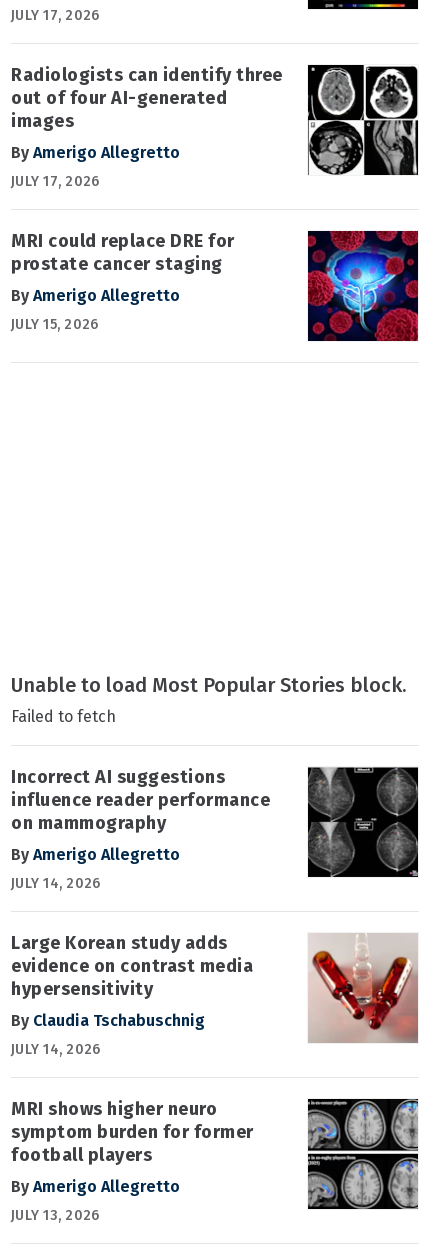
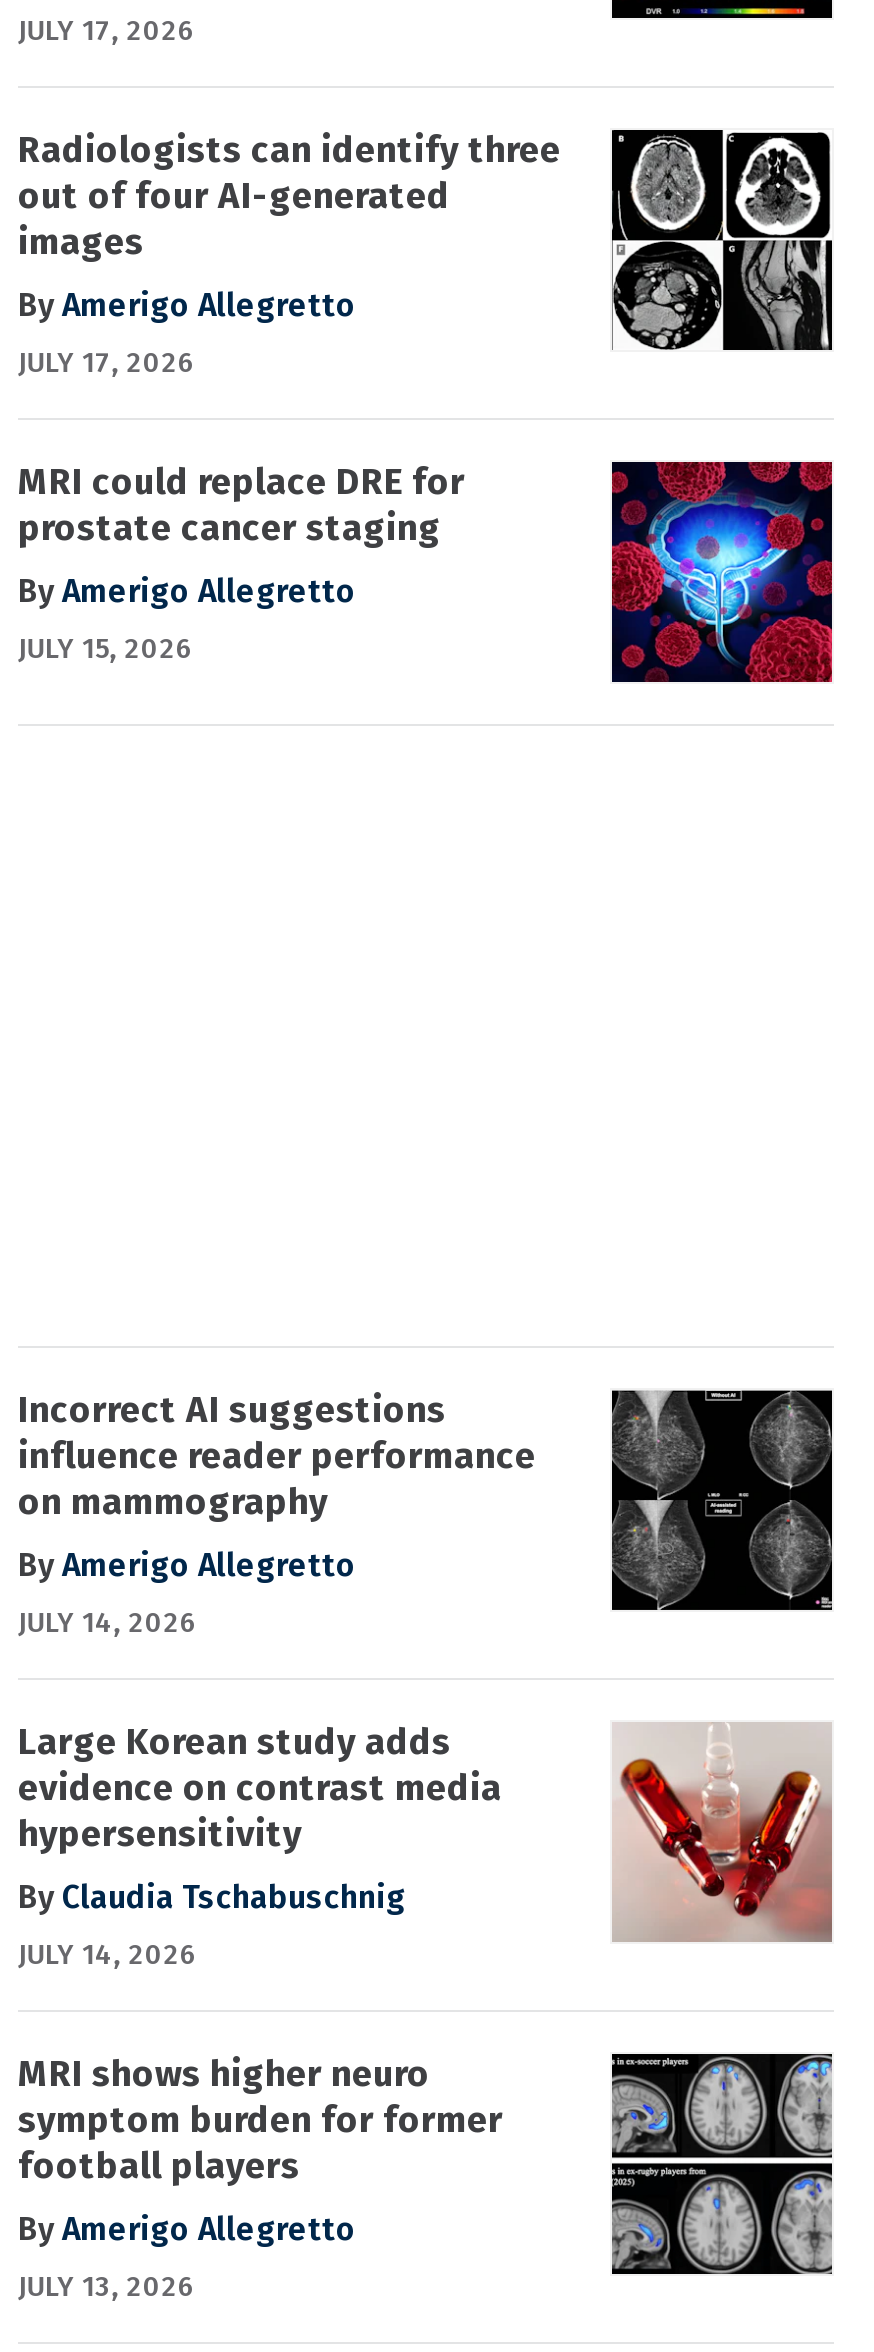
- Unable to load Most Popular Stories block.
- Failed to fetch
